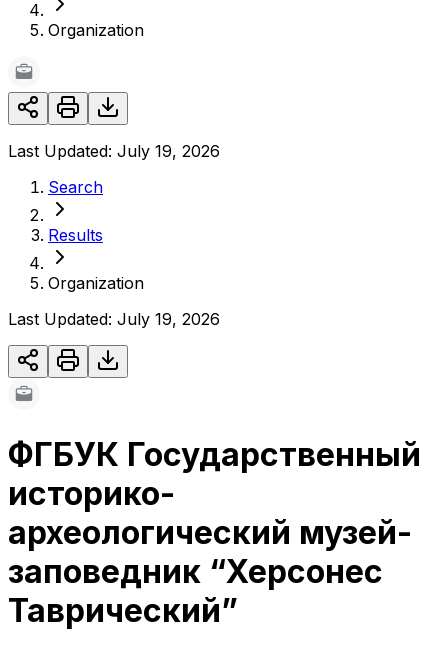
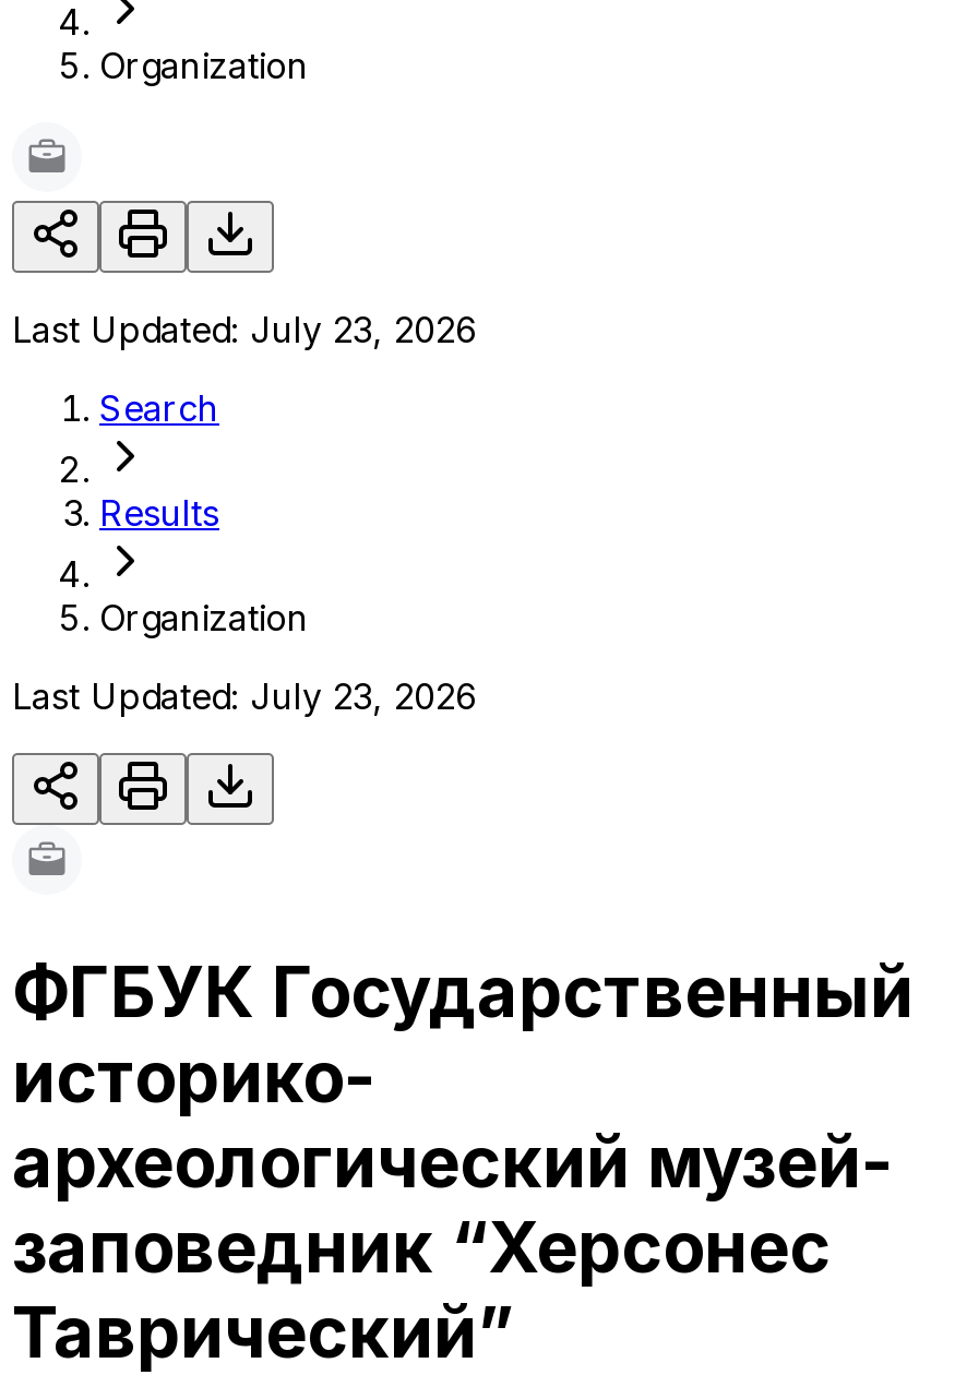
- Last Updated: July 19, 2026
+ Last Updated: July 23, 2026

- Last Updated: July 19, 2026
+ Last Updated: July 23, 2026
